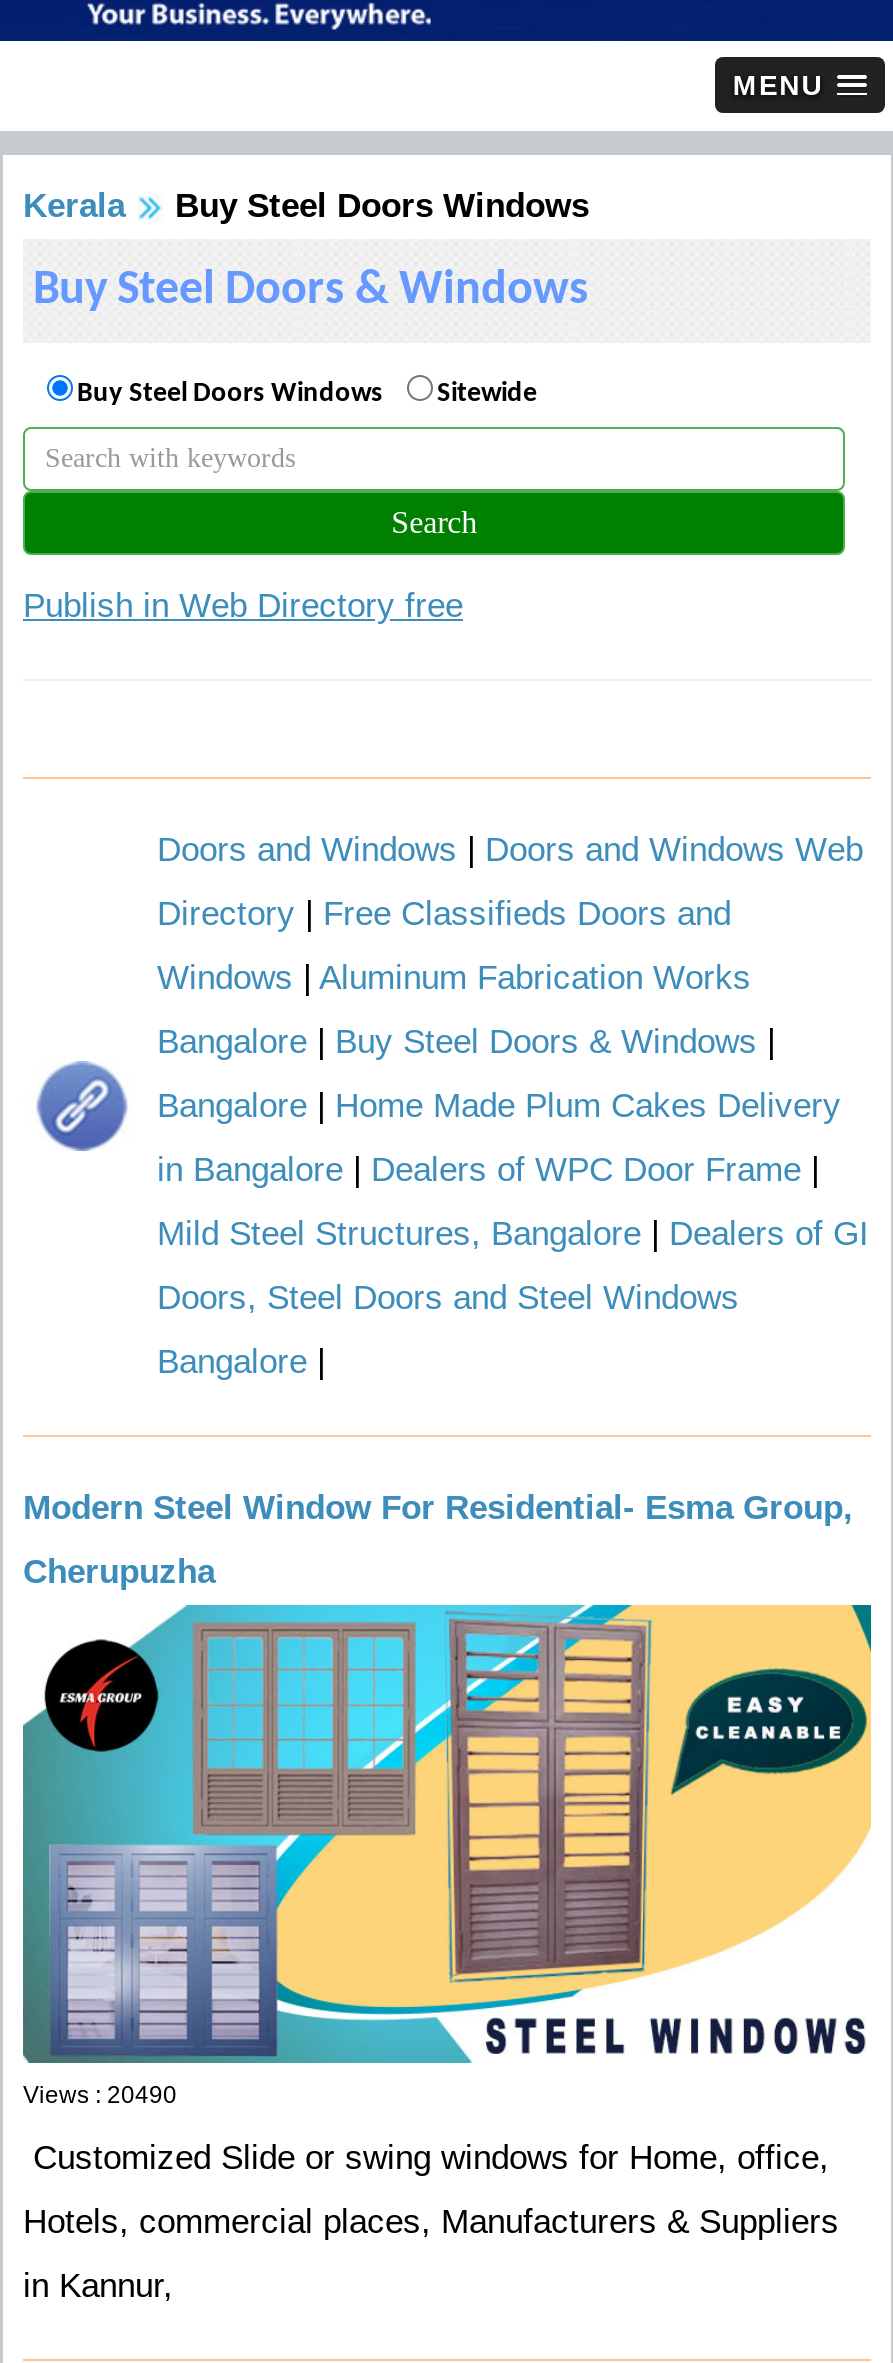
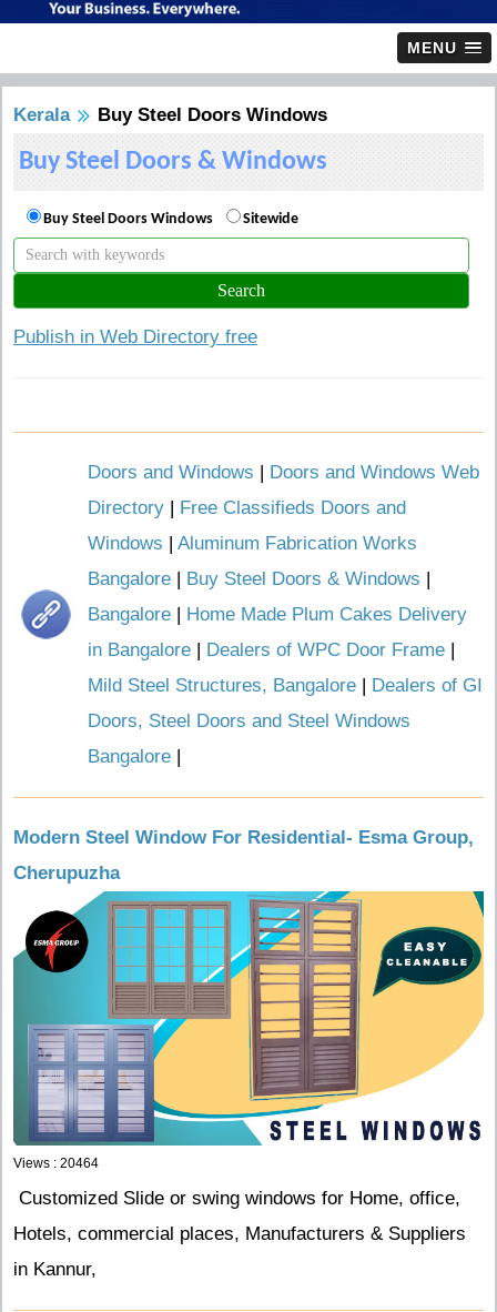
- Views : 20490
+ Views : 20464
